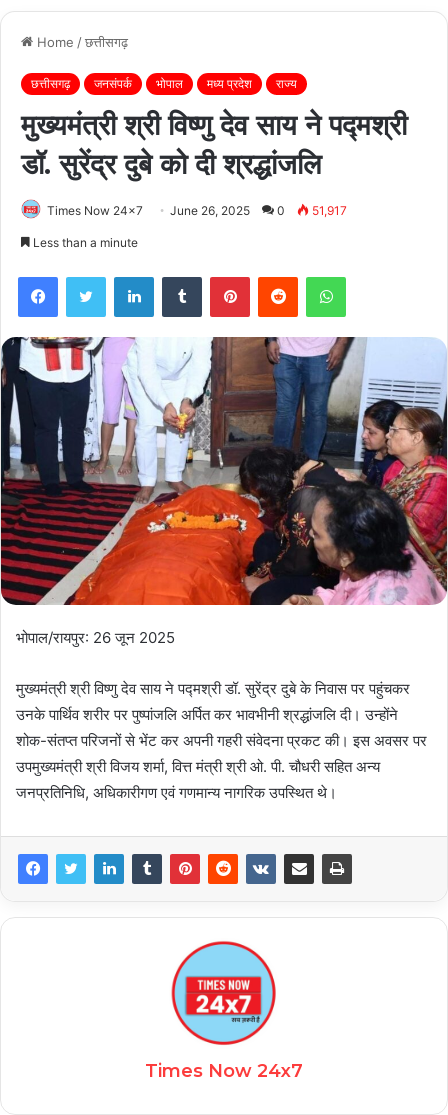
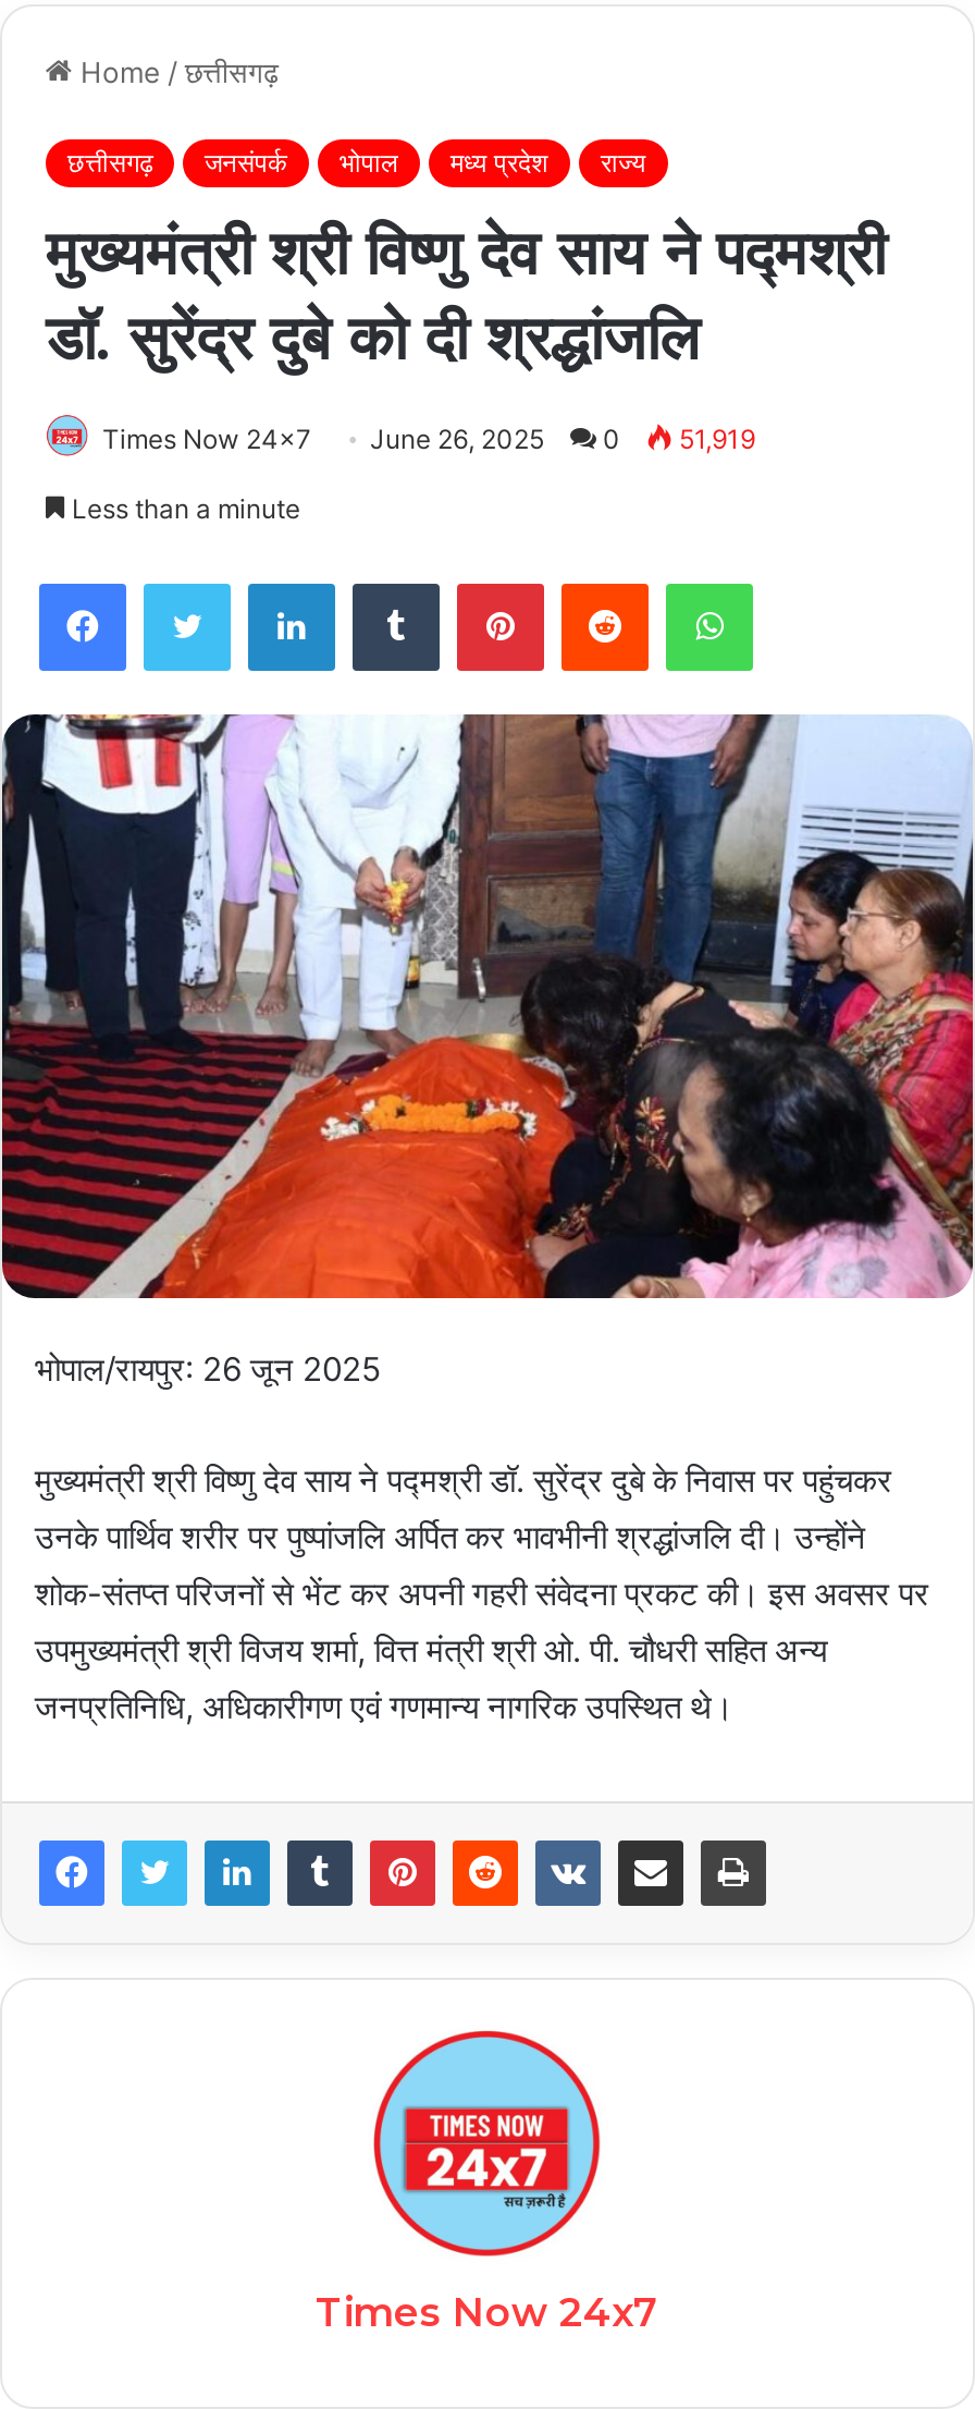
- Times Now 24x7 June 26, 2025 0 51,917
+ Times Now 24x7 June 26, 2025 0 51,919
